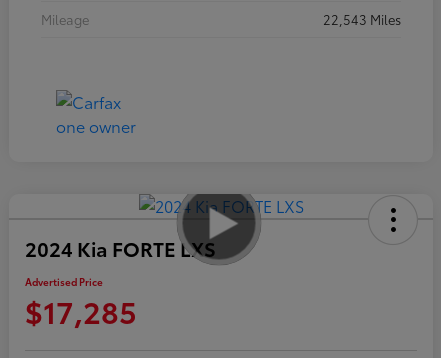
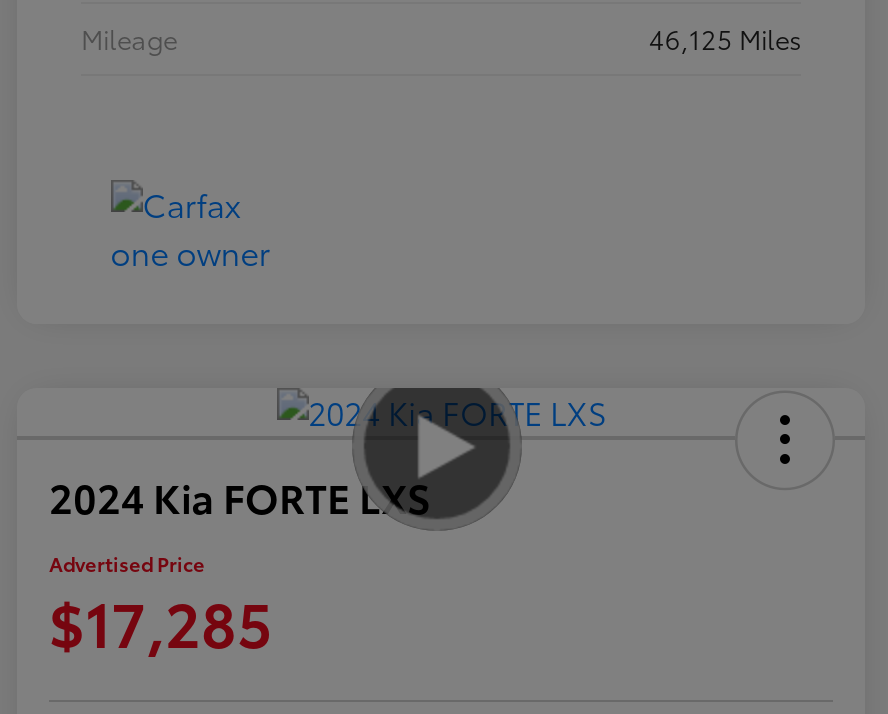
- 22,543 Miles
+ 46,125 Miles
